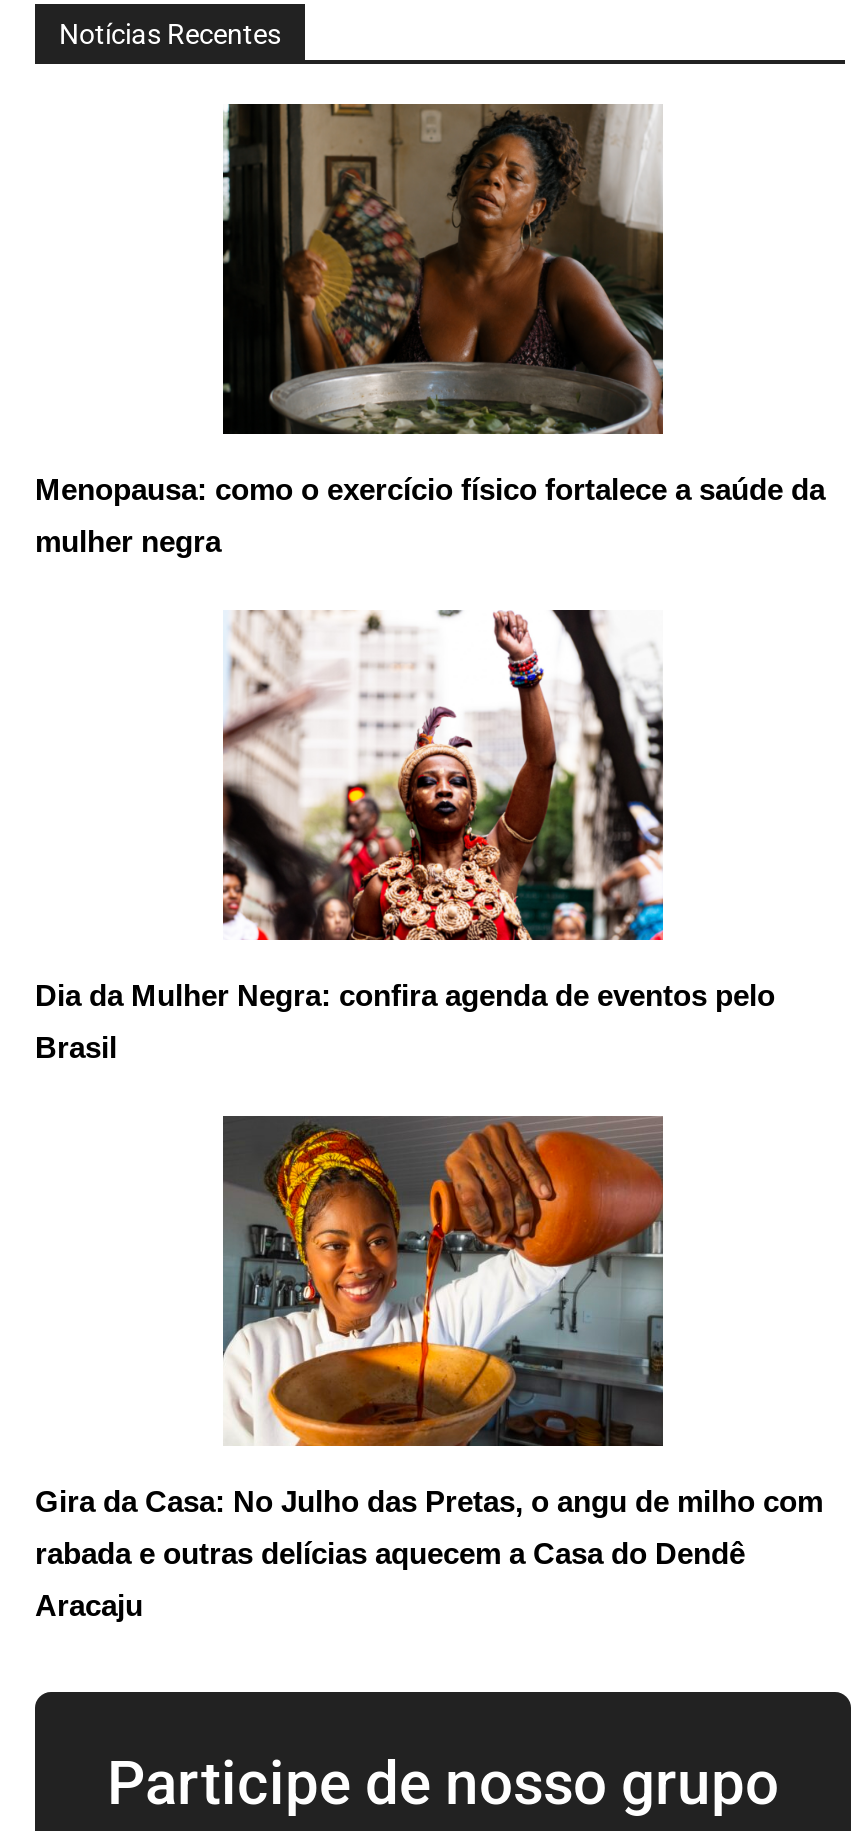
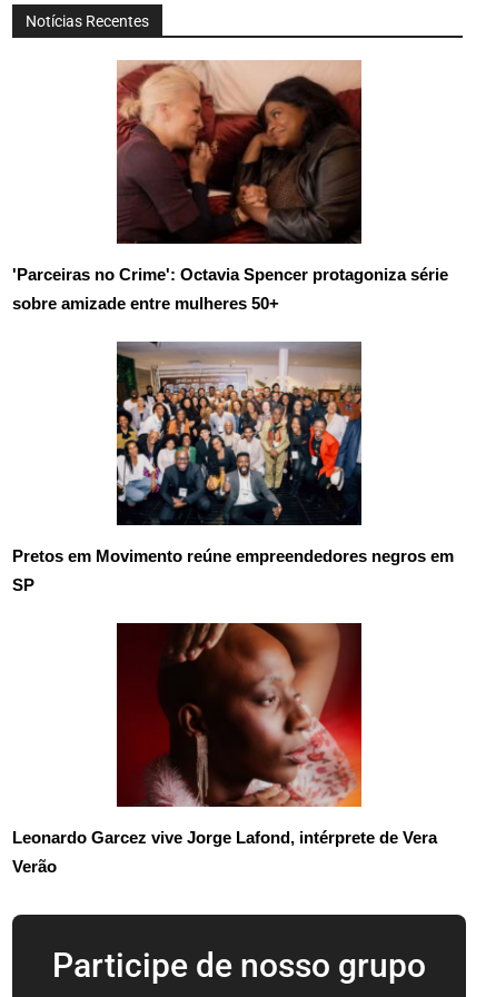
- [image]
- Menopausa: como o exercício físico fortalece a saúde da
- mulher negra
+ [image]
+ 'Parceiras no Crime': Octavia Spencer protagoniza série
+ sobre amizade entre mulheres 50+

- [image]
- Dia da Mulher Negra: confira agenda de eventos pelo
- Brasil
+ [image]
+ Pretos em Movimento reúne empreendedores negros em
+ SP

- [image]
- Gira da Casa: No Julho das Pretas, o angu de milho com
- rabada e outras delícias aquecem a Casa do Dendê
- Aracaju
+ [image]
+ Leonardo Garcez vive Jorge Lafond, intérprete de Vera
+ Verão
